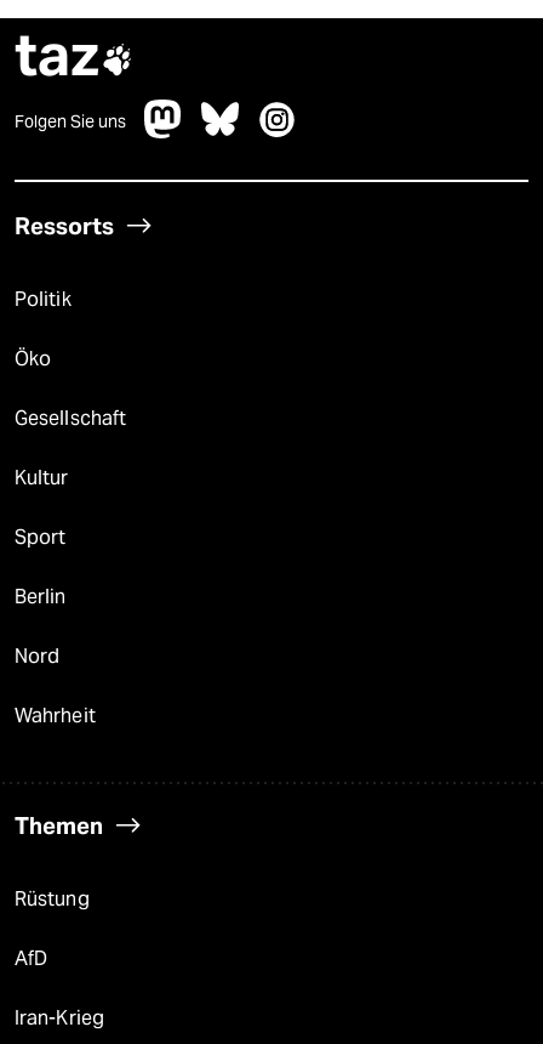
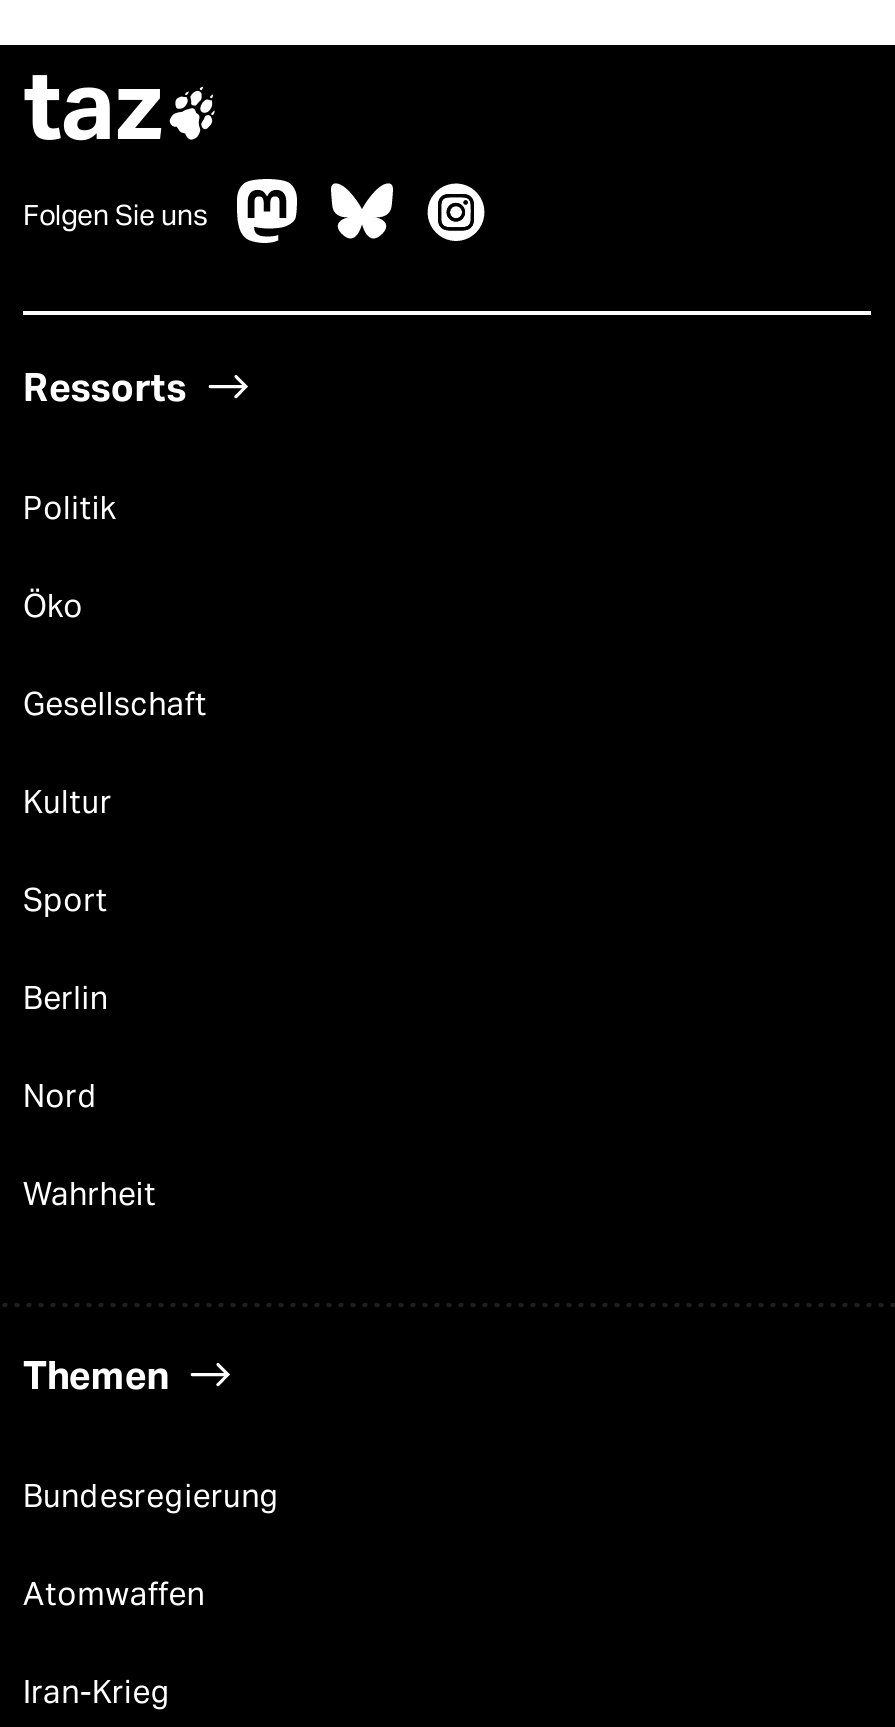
- Rüstung
+ Bundesregierung

- AfD
+ Atomwaffen
